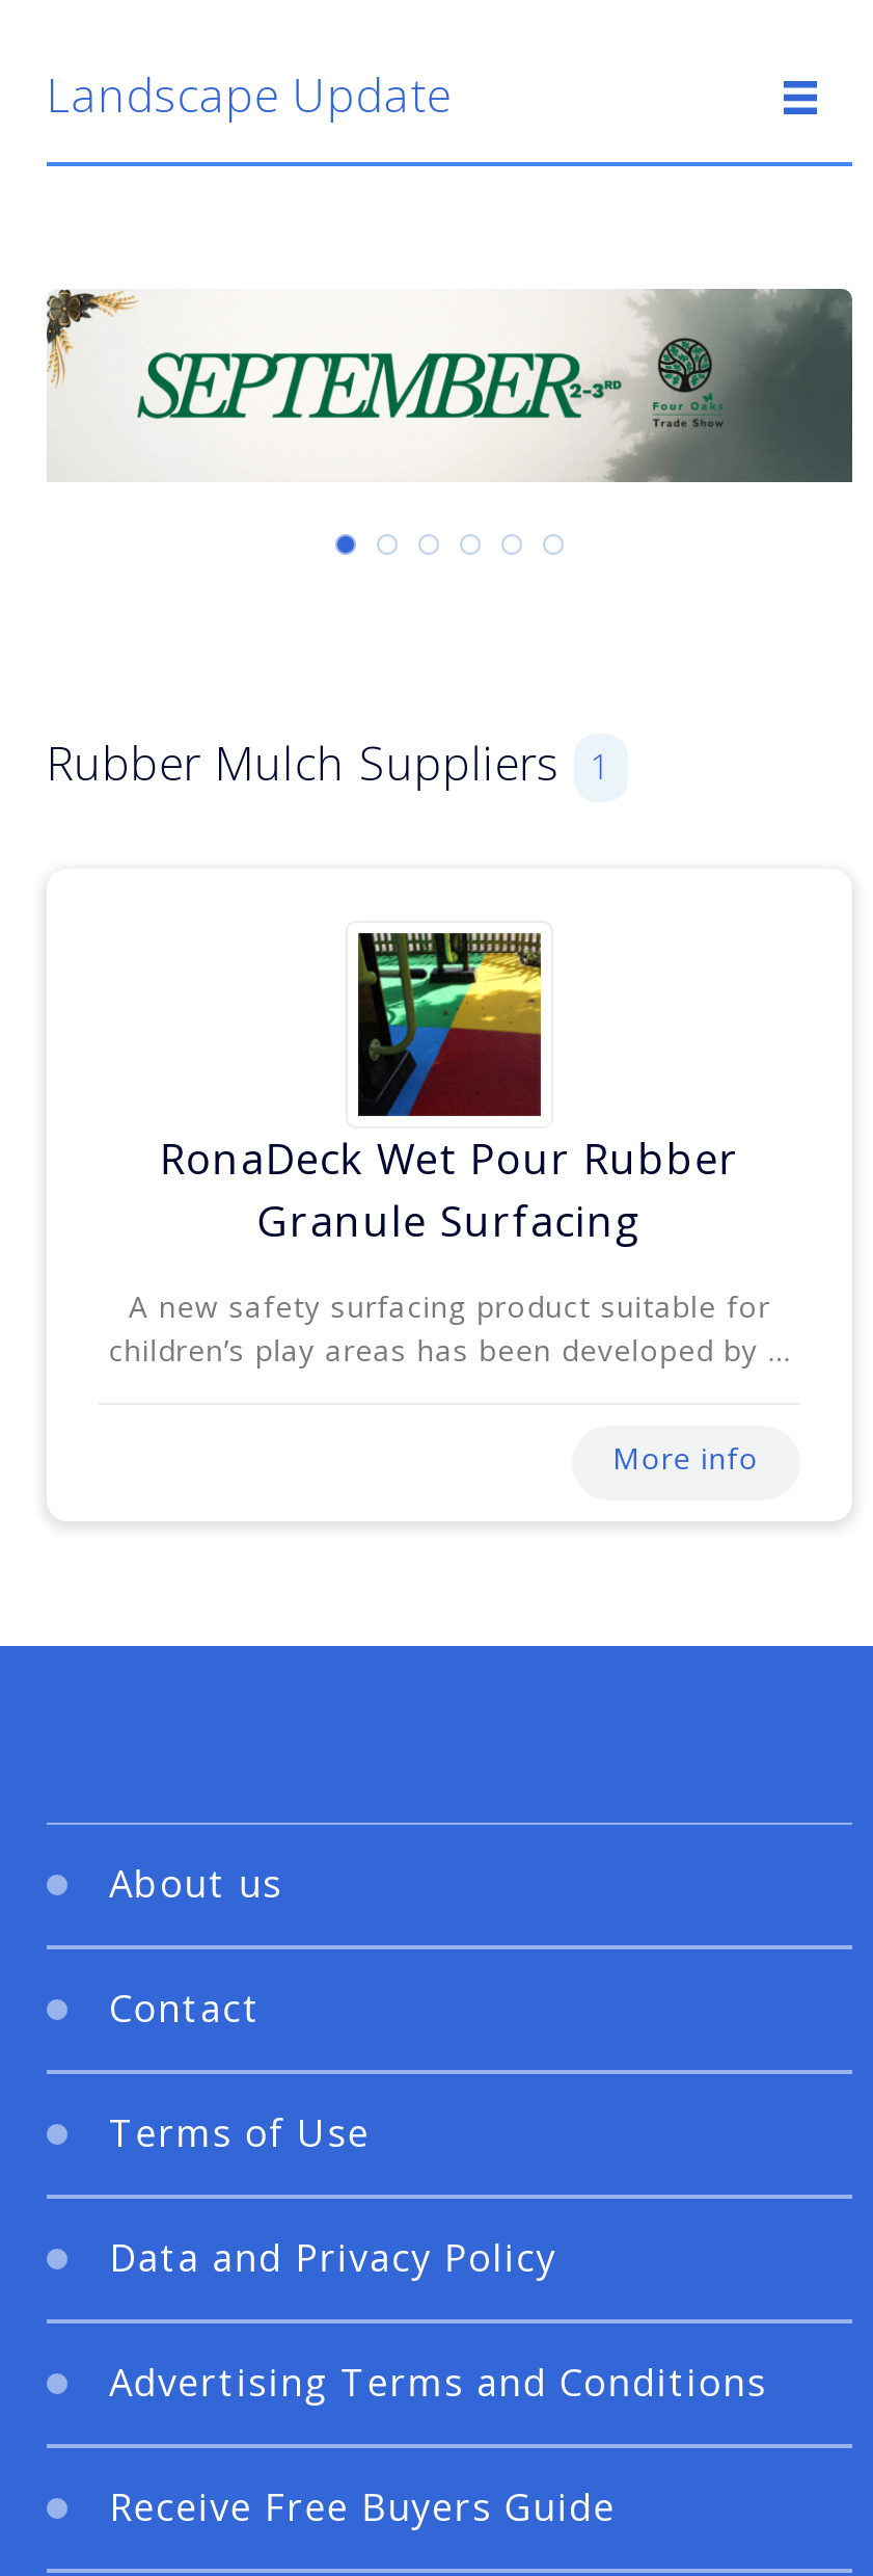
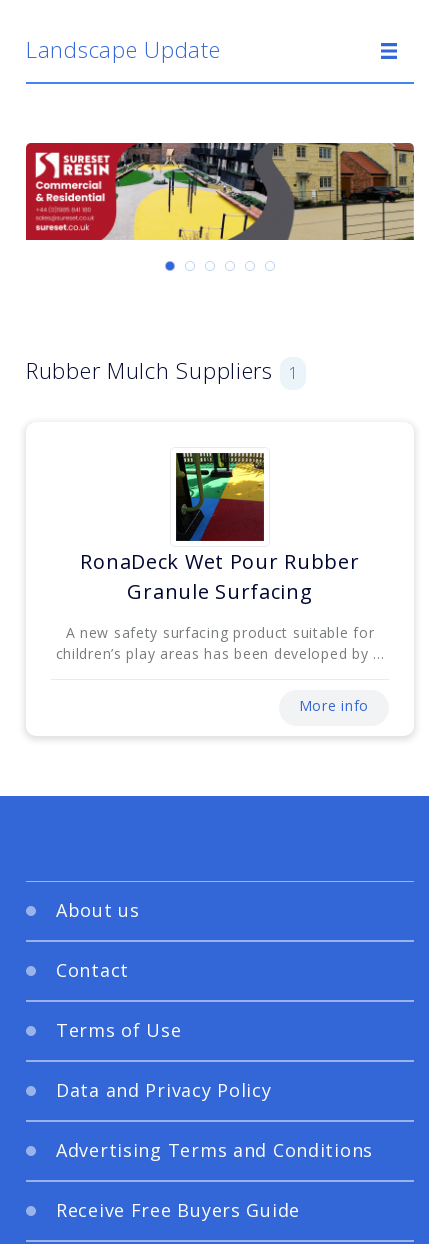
- [image]
+ [image]
